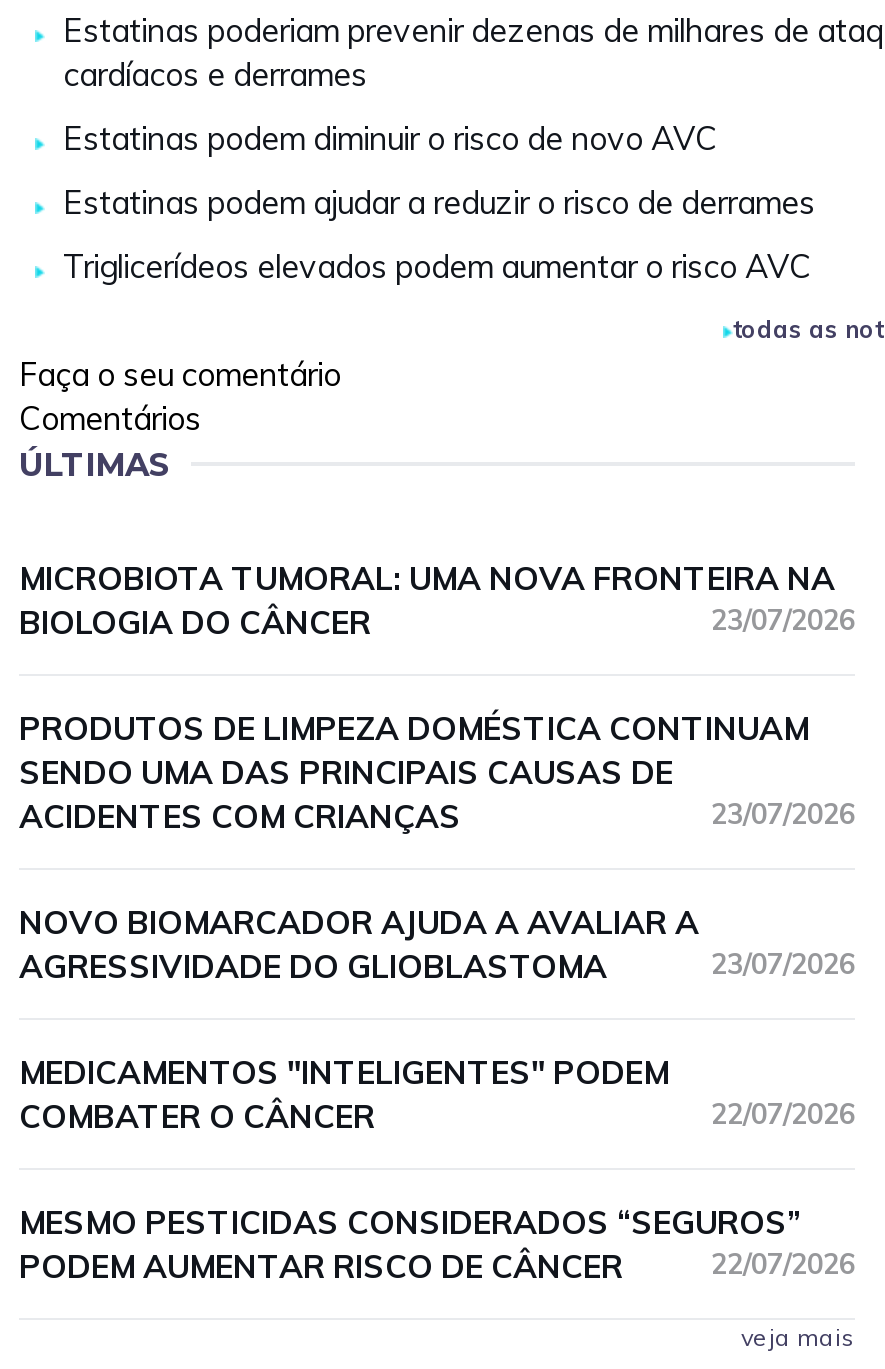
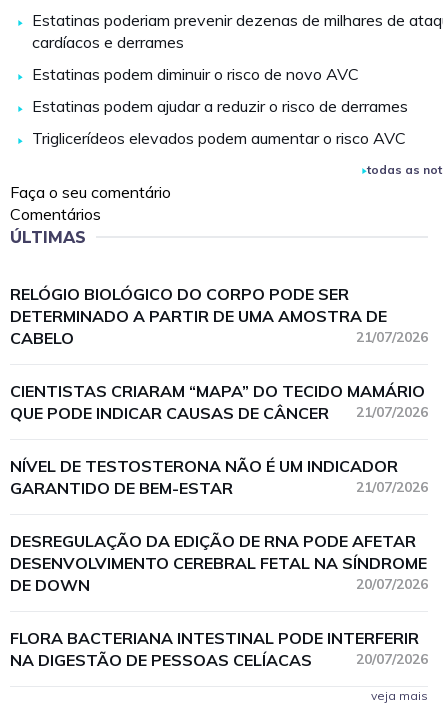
- MICROBIOTA TUMORAL: UMA NOVA FRONTEIRA NA
- BIOLOGIA DO CÂNCER
- 23/07/2026
+ RELÓGIO BIOLÓGICO DO CORPO PODE SER
+ DETERMINADO A PARTIR DE UMA AMOSTRA DE
+ CABELO
+ 21/07/2026

- PRODUTOS DE LIMPEZA DOMÉSTICA CONTINUAM
- SENDO UMA DAS PRINCIPAIS CAUSAS DE
- ACIDENTES COM CRIANÇAS
- 23/07/2026
+ CIENTISTAS CRIARAM “MAPA” DO TECIDO MAMÁRIO
+ QUE PODE INDICAR CAUSAS DE CÂNCER
+ 21/07/2026

- NOVO BIOMARCADOR AJUDA A AVALIAR A
- AGRESSIVIDADE DO GLIOBLASTOMA
- 23/07/2026
+ NÍVEL DE TESTOSTERONA NÃO É UM INDICADOR
+ GARANTIDO DE BEM-ESTAR
+ 21/07/2026

- MEDICAMENTOS "INTELIGENTES" PODEM
- COMBATER O CÂNCER
- 22/07/2026
+ DESREGULAÇÃO DA EDIÇÃO DE RNA PODE AFETAR
+ DESENVOLVIMENTO CEREBRAL FETAL NA SÍNDROME
+ DE DOWN
+ 20/07/2026

- MESMO PESTICIDAS CONSIDERADOS “SEGUROS”
- PODEM AUMENTAR RISCO DE CÂNCER
- 22/07/2026
+ FLORA BACTERIANA INTESTINAL PODE INTERFERIR
+ NA DIGESTÃO DE PESSOAS CELÍACAS
+ 20/07/2026
